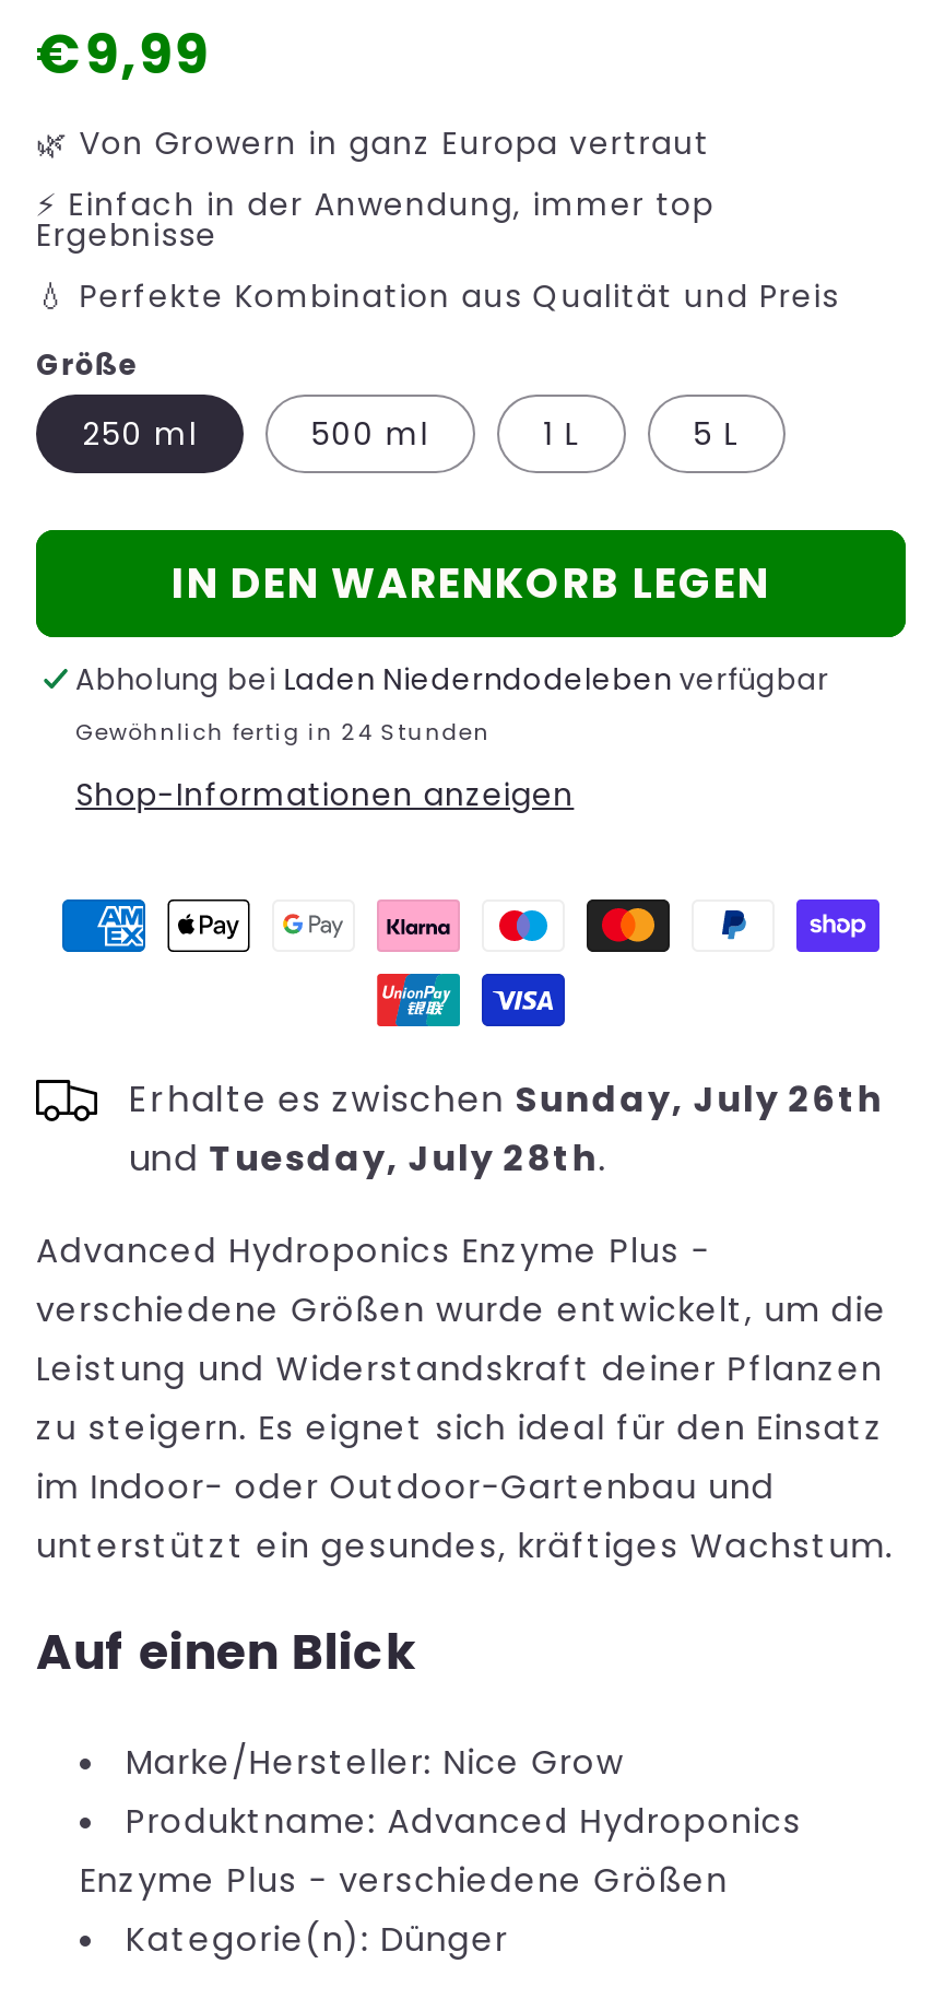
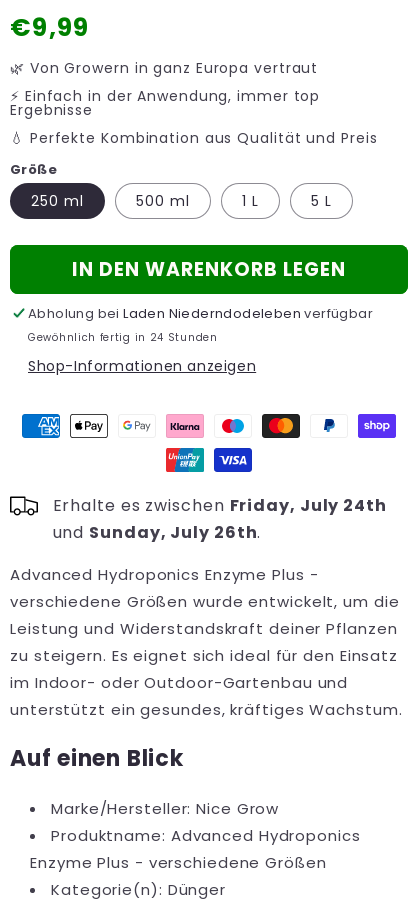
- Erhalte es zwischen Sunday, July 26th
+ Erhalte es zwischen Friday, July 24th

- und Tuesday, July 28th.
+ und Sunday, July 26th.
